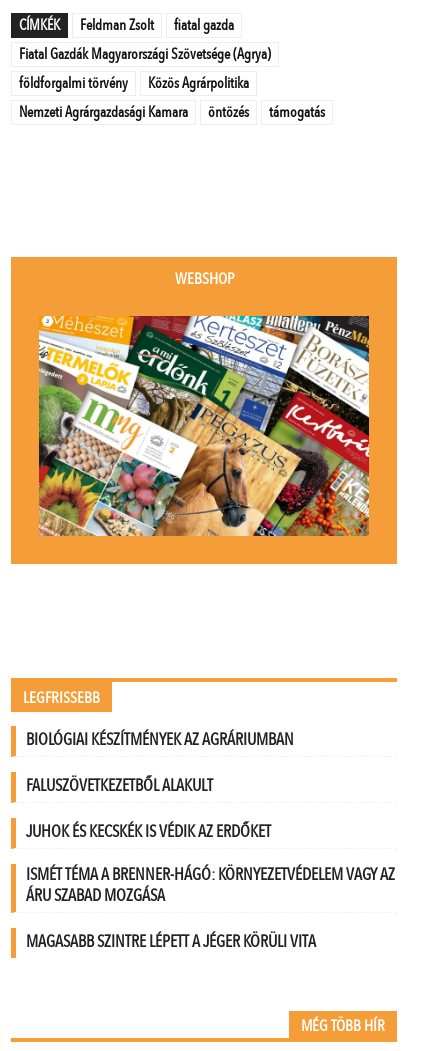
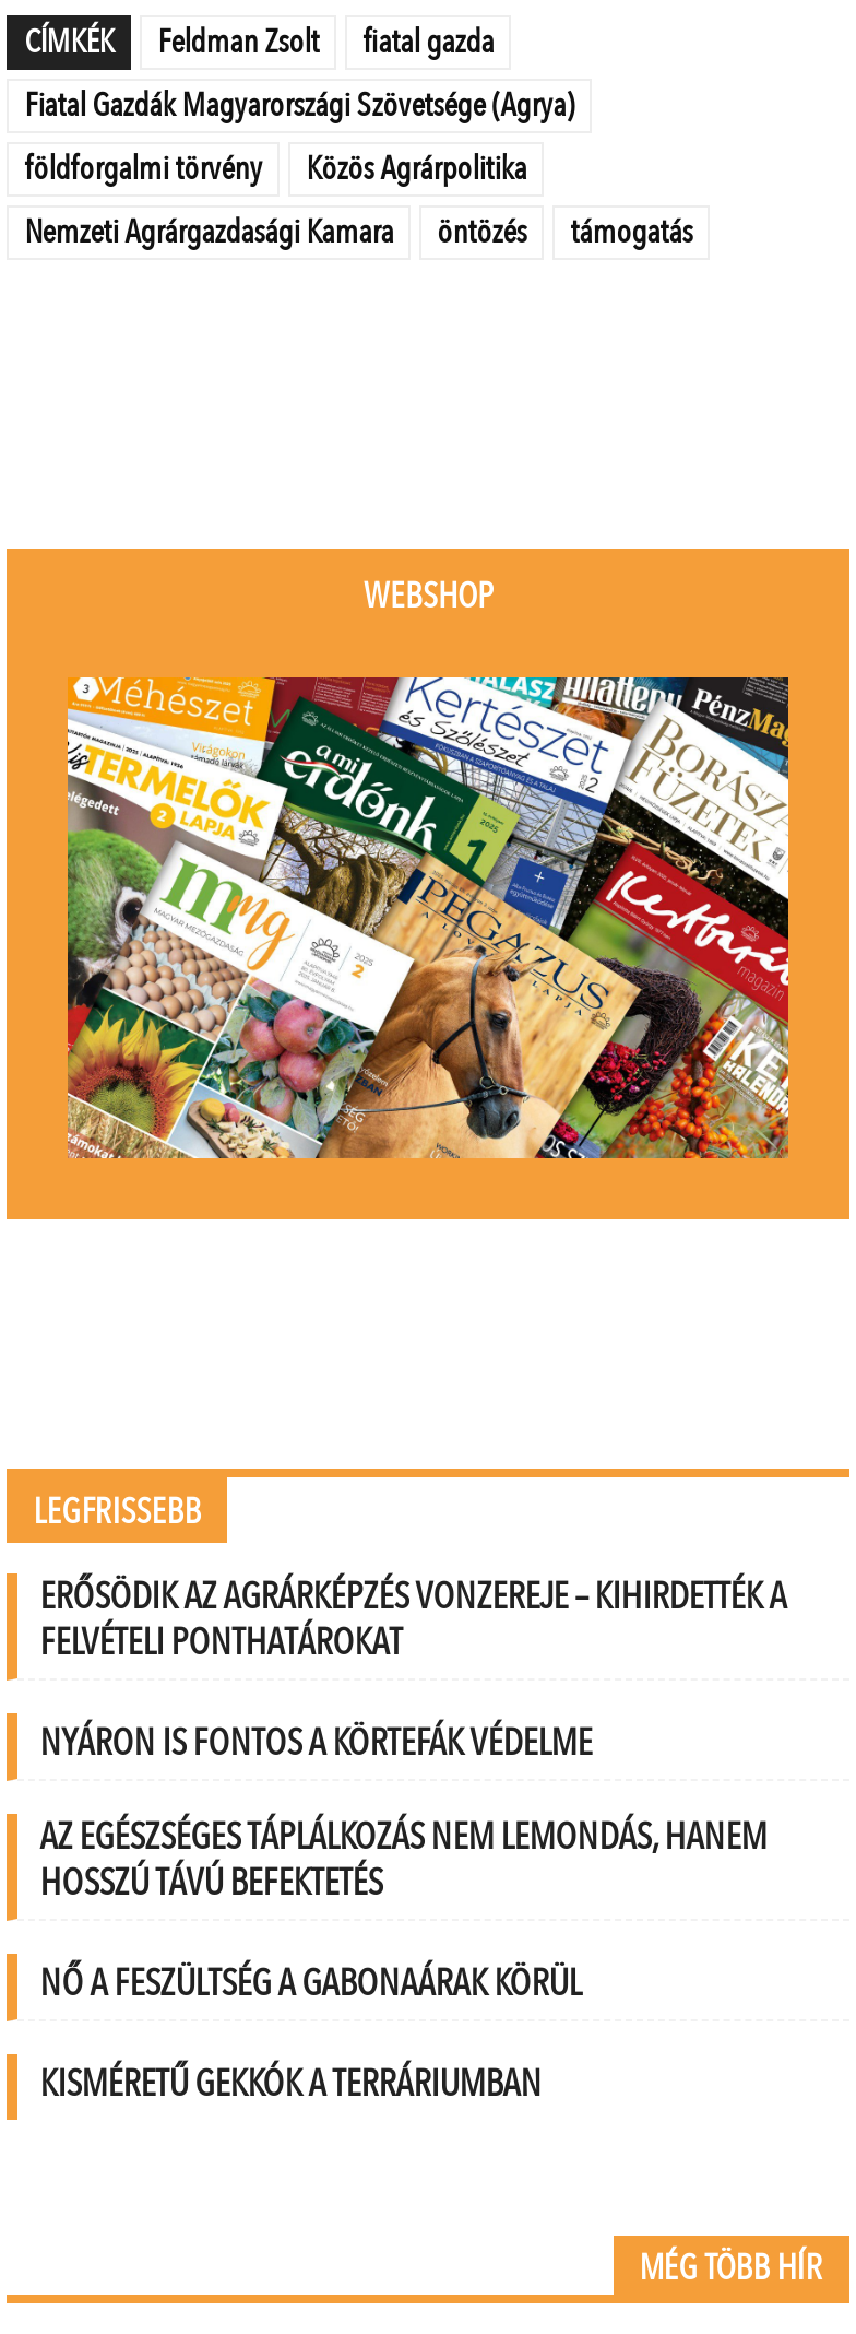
- BIOLÓGIAI KÉSZÍTMÉNYEK AZ AGRÁRIUMBAN
+ ERŐSÖDIK AZ AGRÁRKÉPZÉS VONZEREJE – KIHIRDETTÉK A
+ FELVÉTELI PONTHATÁROKAT

- FALUSZÖVETKEZETBŐL ALAKULT
+ NYÁRON IS FONTOS A KÖRTEFÁK VÉDELME

- JUHOK ÉS KECSKÉK IS VÉDIK AZ ERDŐKET
+ AZ EGÉSZSÉGES TÁPLÁLKOZÁS NEM LEMONDÁS, HANEM
+ HOSSZÚ TÁVÚ BEFEKTETÉS

- ISMÉT TÉMA A BRENNER-HÁGÓ: KÖRNYEZETVÉDELEM VAGY AZ
- ÁRU SZABAD MOZGÁSA
+ NŐ A FESZÜLTSÉG A GABONAÁRAK KÖRÜL

- MAGASABB SZINTRE LÉPETT A JÉGER KÖRÜLI VITA
+ KISMÉRETŰ GEKKÓK A TERRÁRIUMBAN
